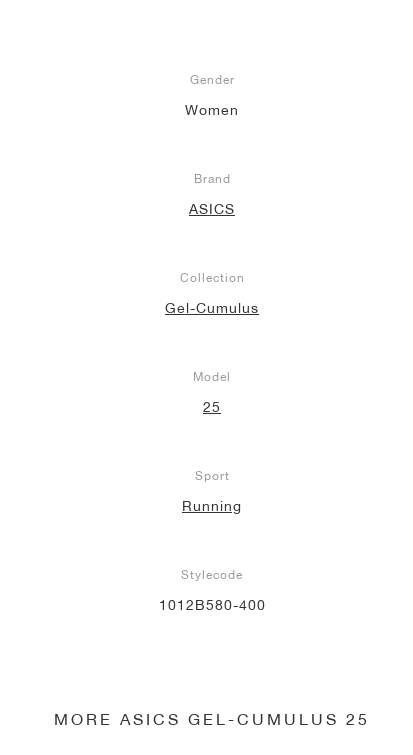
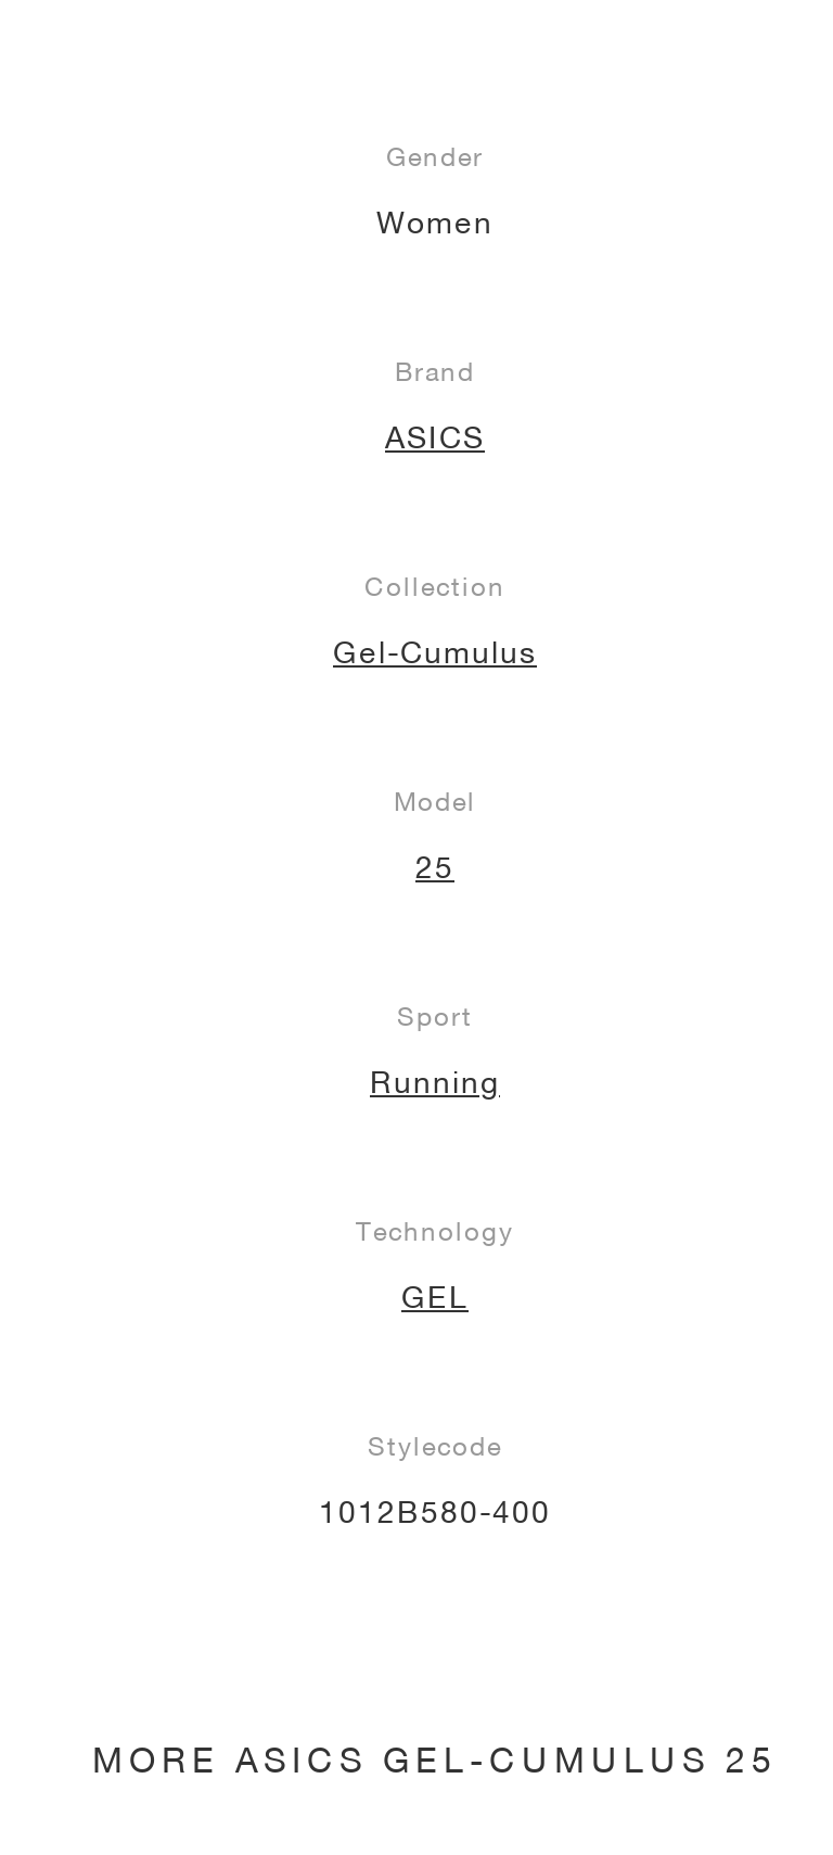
+ Technology
+ GEL
